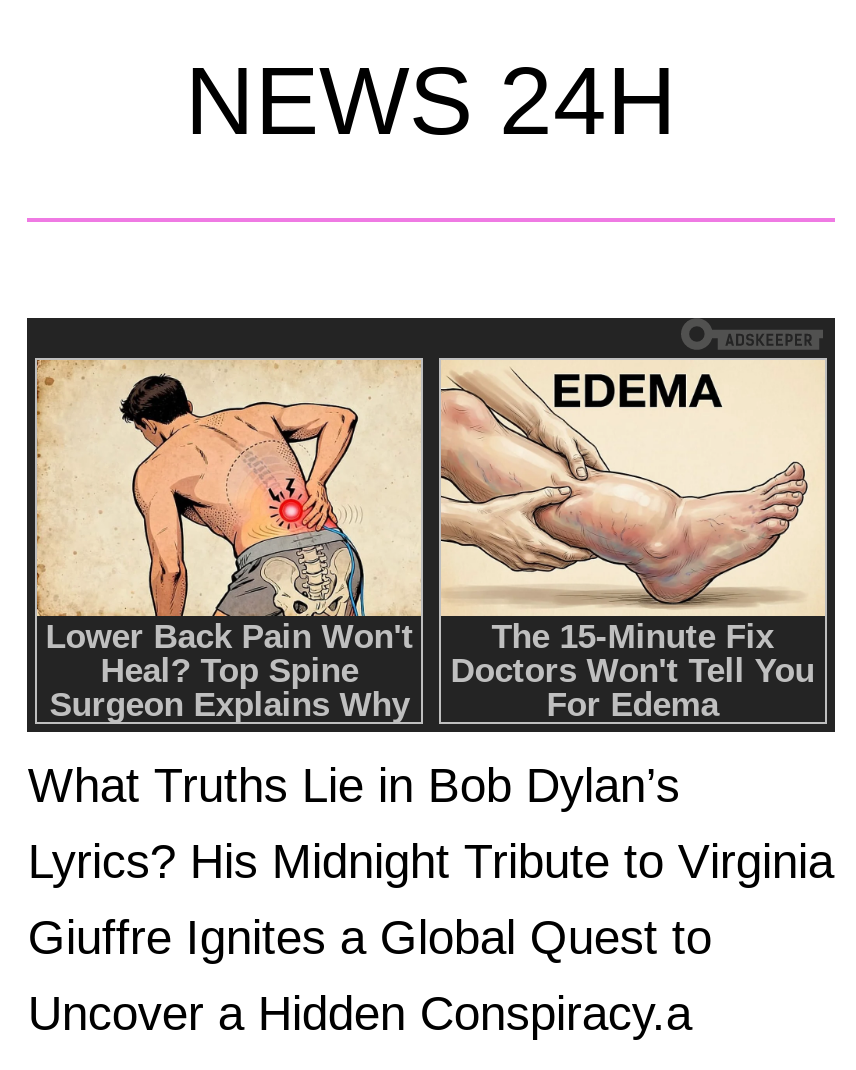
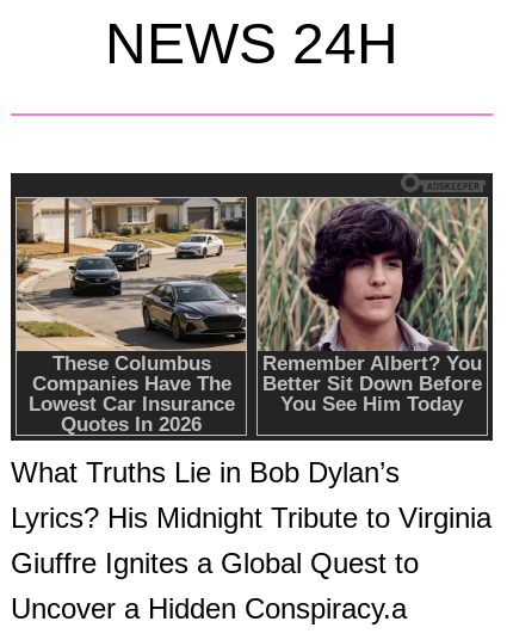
- [image]
+ [image]

- [image]
+ [image]
